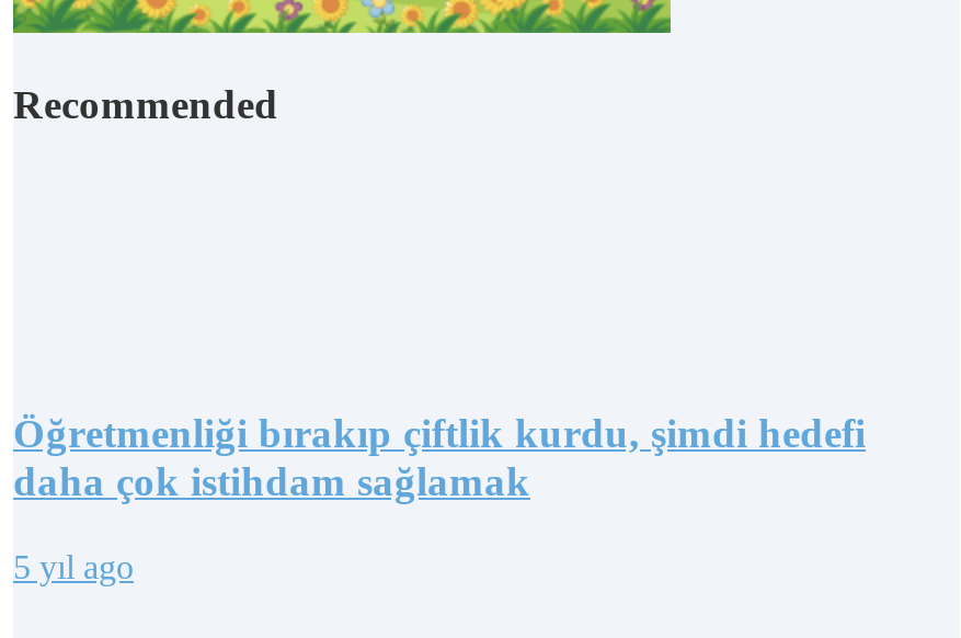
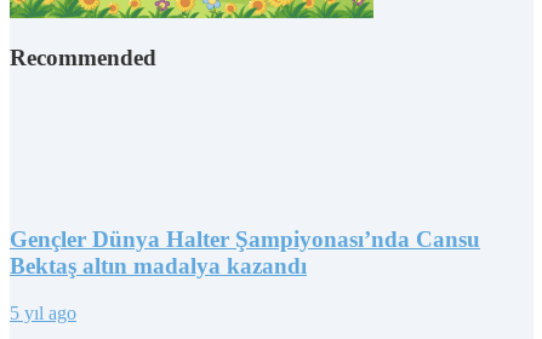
- Öğretmenliği bırakıp çiftlik kurdu, şimdi hedefi
- daha çok istihdam sağlamak
+ Gençler Dünya Halter Şampiyonası’nda Cansu
+ Bektaş altın madalya kazandı
